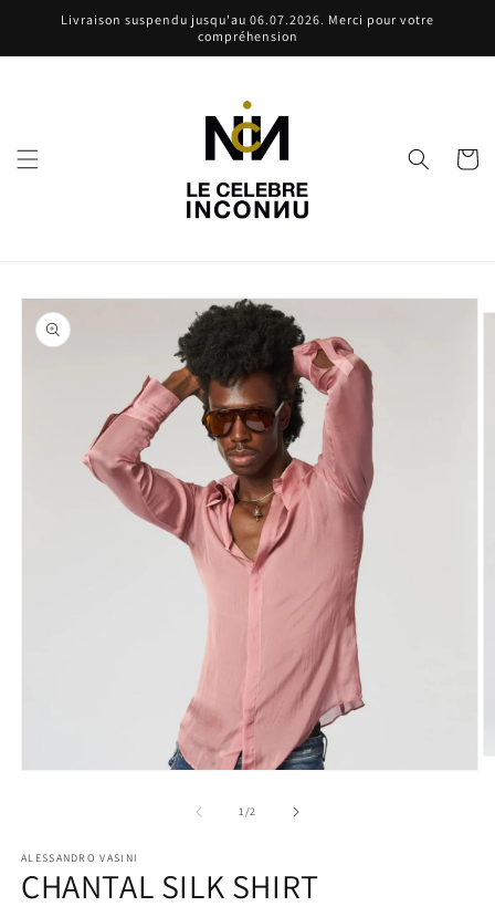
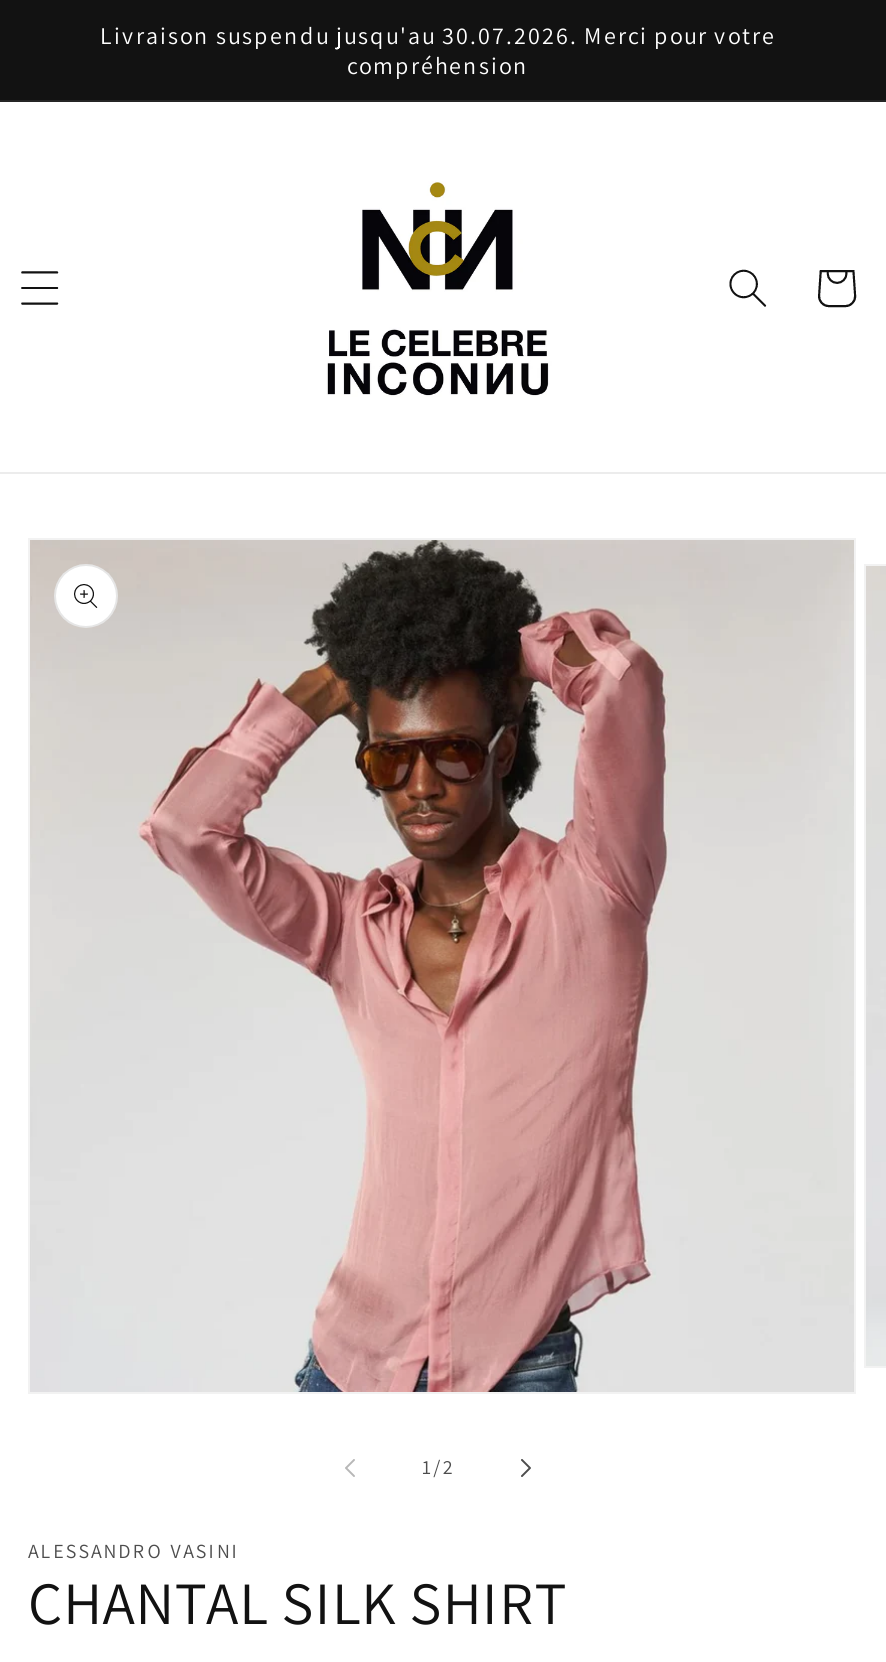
- Livraison suspendu jusqu'au 06.07.2026. Merci pour votre
+ Livraison suspendu jusqu'au 30.07.2026. Merci pour votre
